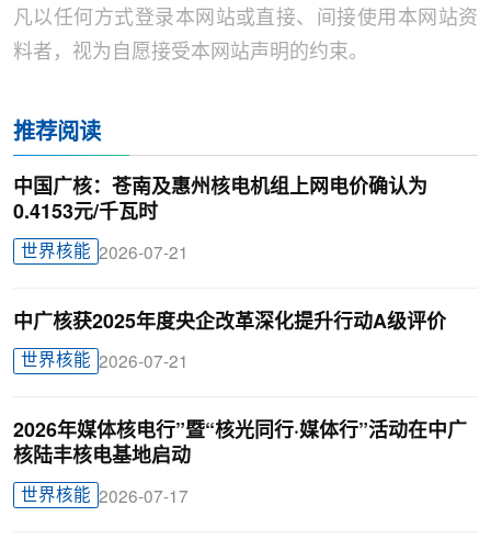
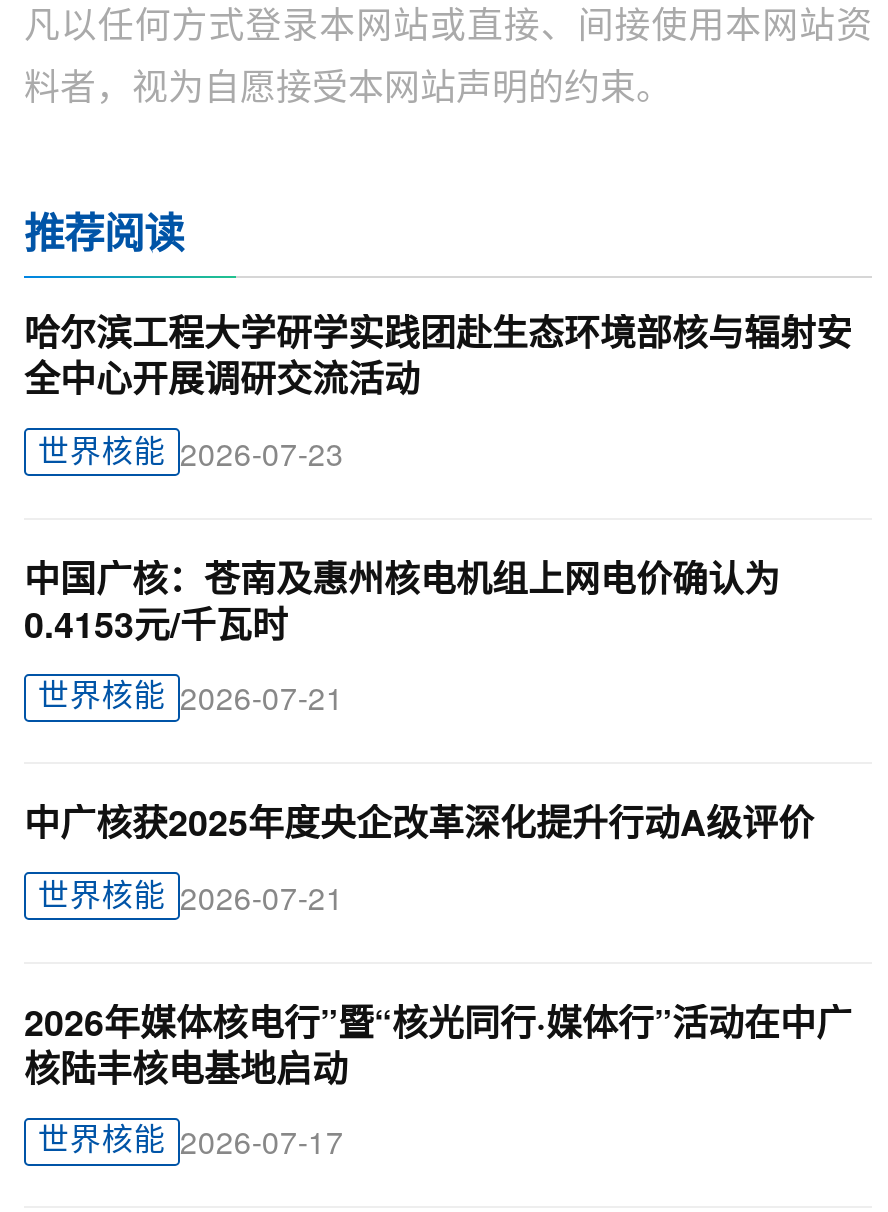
+ 哈尔滨工程大学研学实践团赴生态环境部核与辐射安
+ 全中心开展调研交流活动
+ 世界核能 2026-07-23
